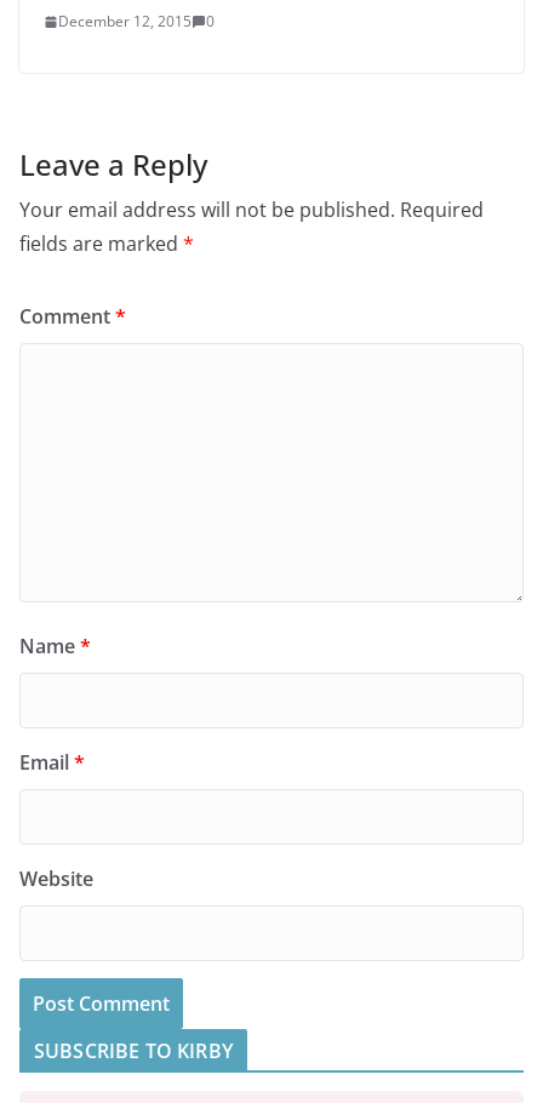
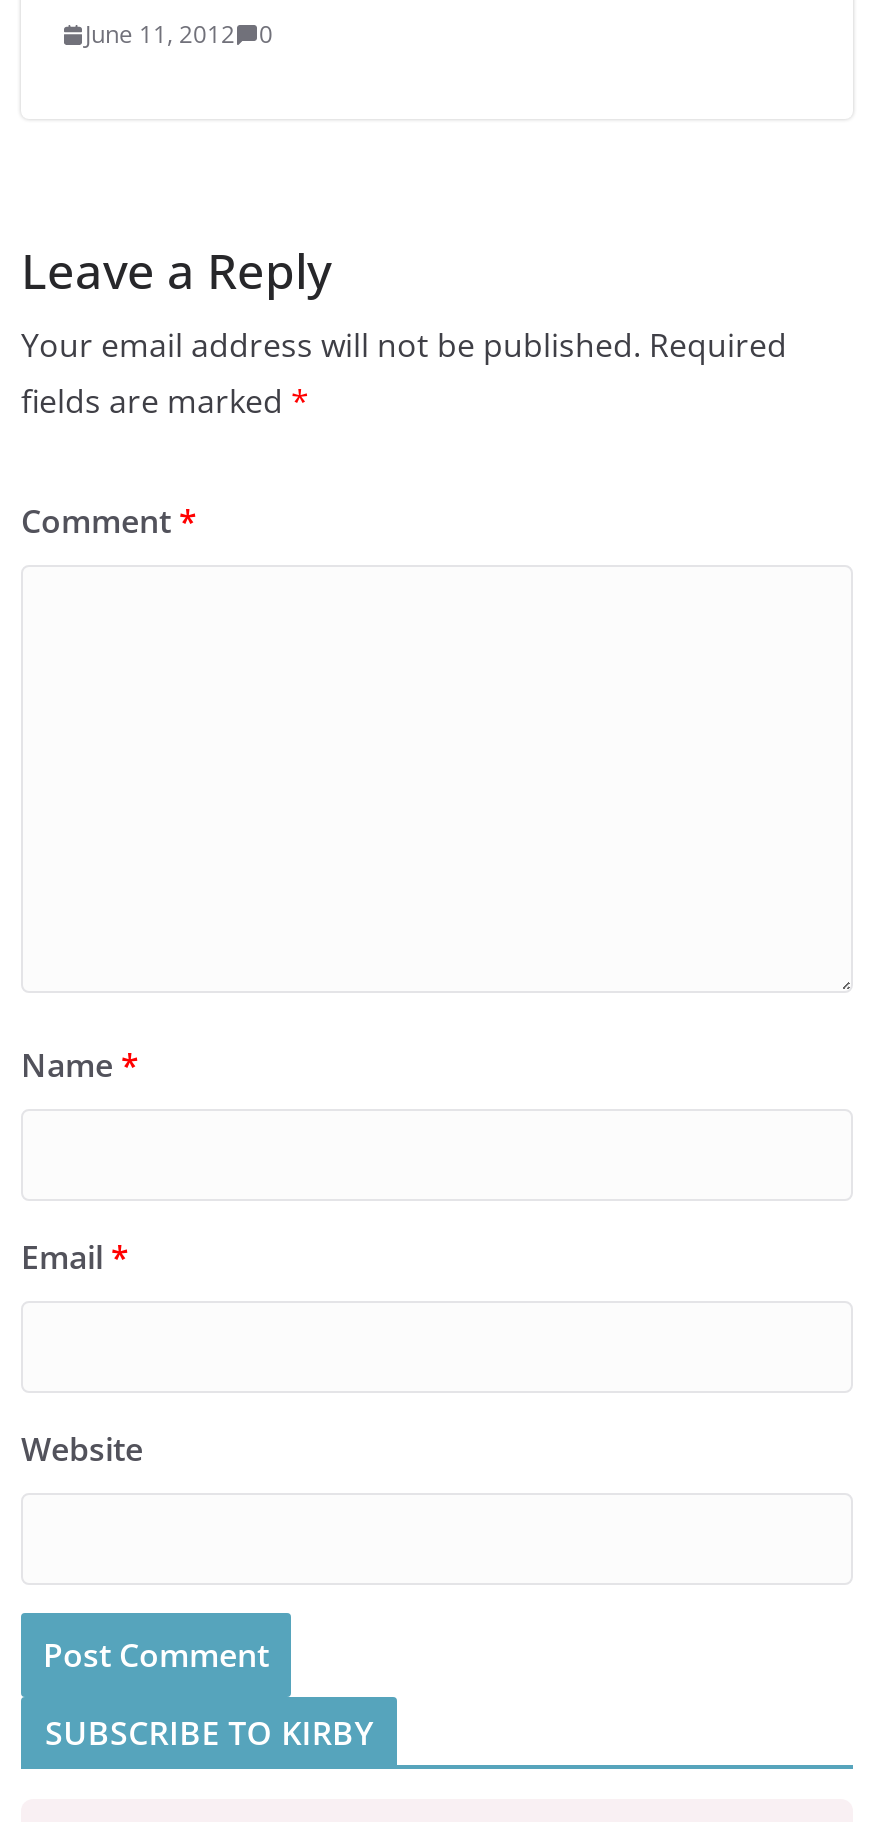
- December 12, 2015 0
+ June 11, 2012 0
